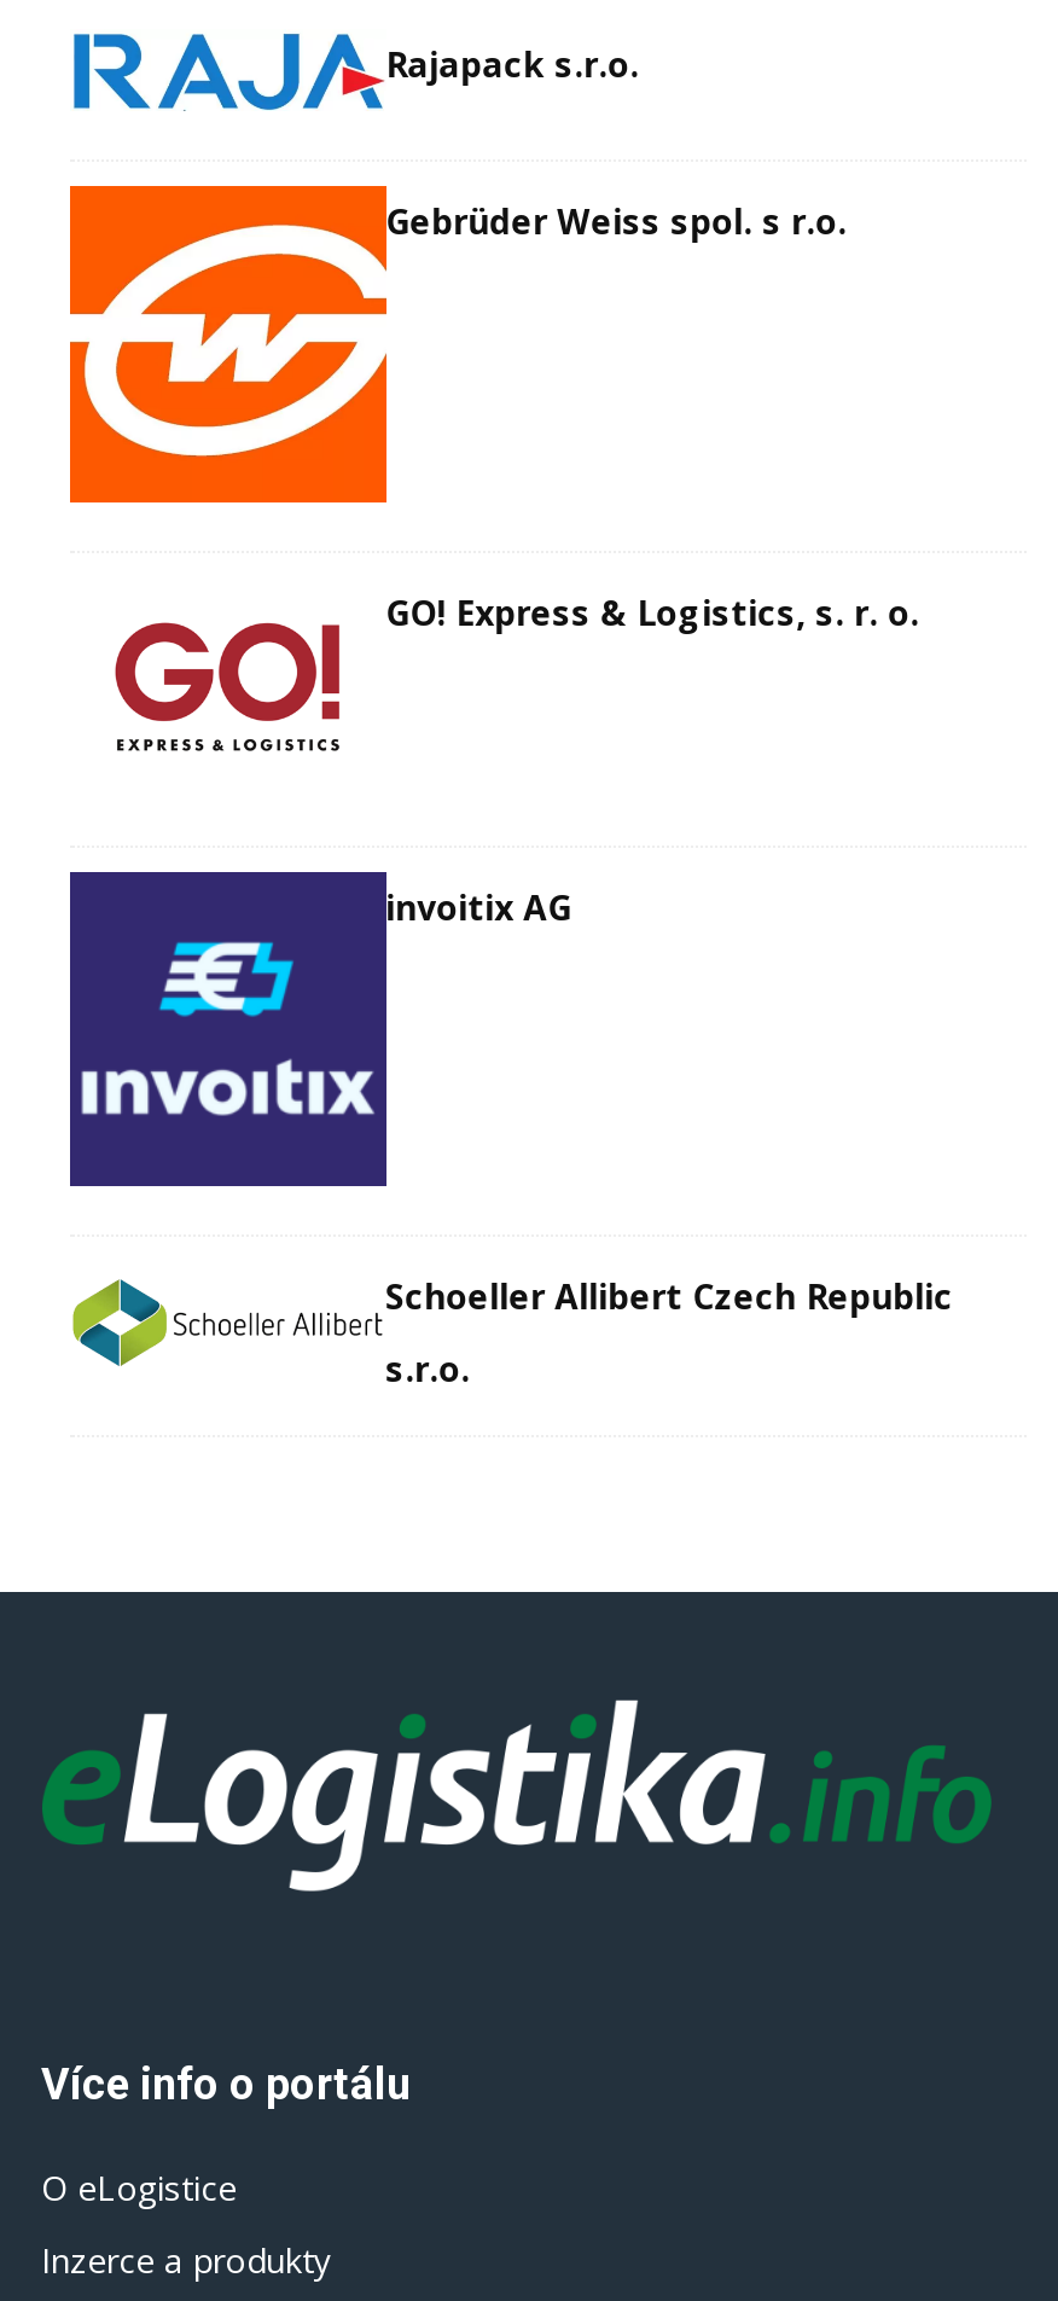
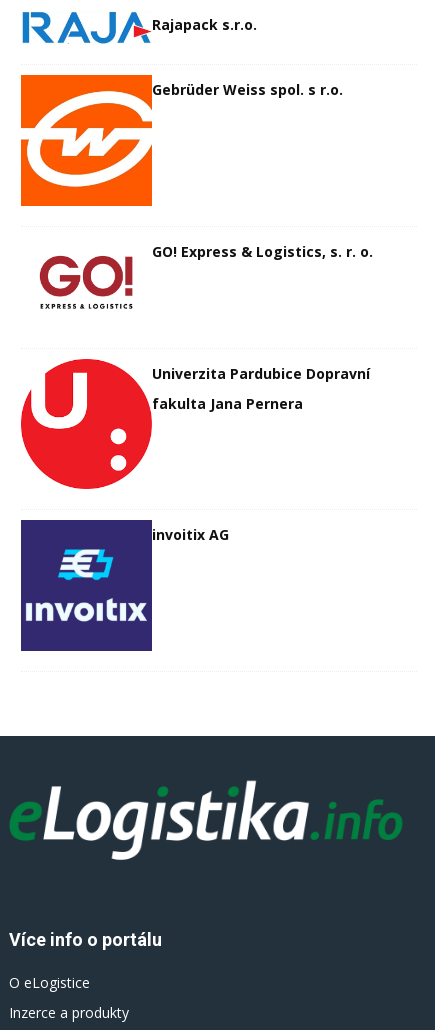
+ [image]
+ Univerzita Pardubice Dopravní
+ fakulta Jana Pernera

moved down: invoitix AG

- [image]
- Schoeller Allibert Czech Republic
- s.r.o.
